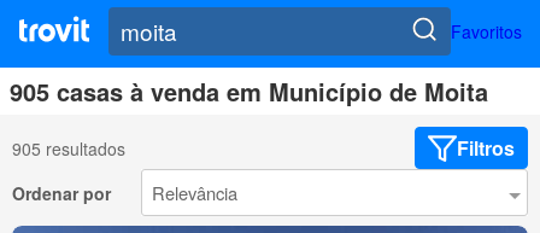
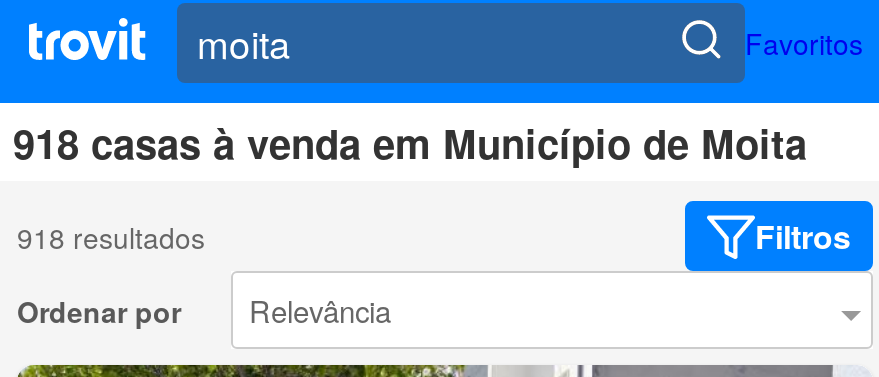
- 905 casas à venda em Município de Moita
+ 918 casas à venda em Município de Moita

- 905 resultados
+ 918 resultados
